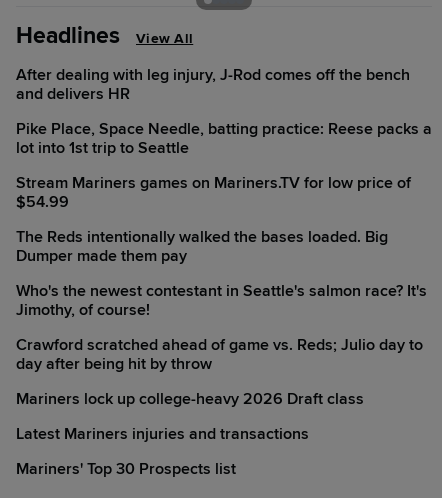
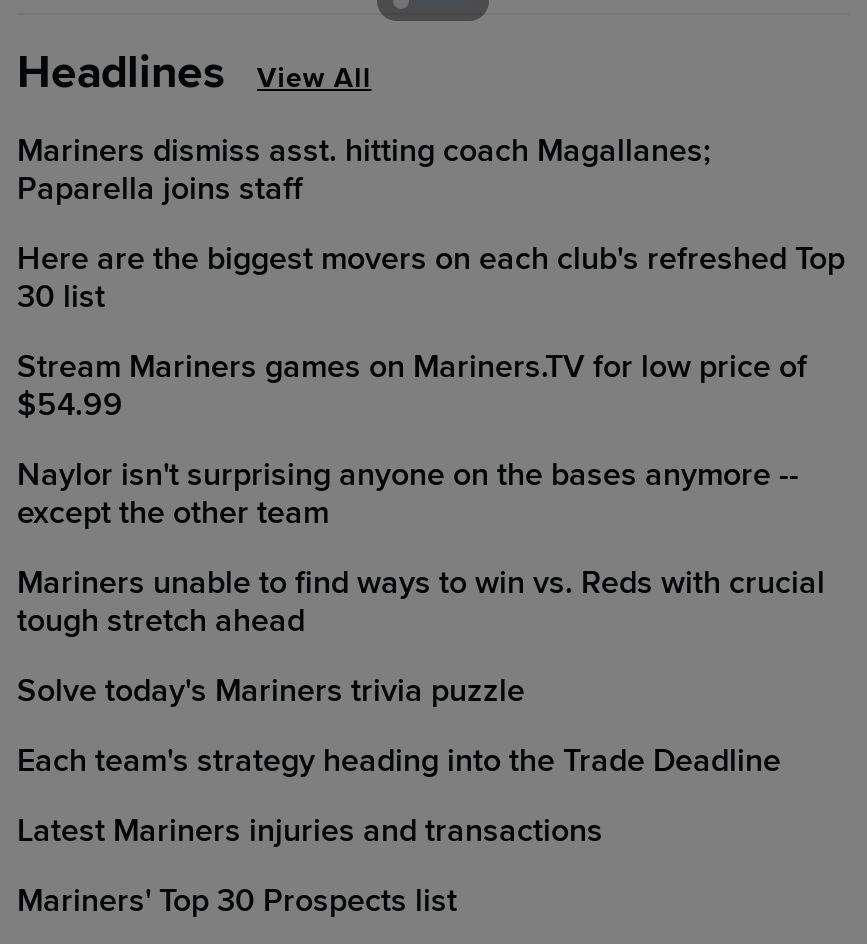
- After dealing with leg injury, J-Rod comes off the bench
- and delivers HR
+ Mariners dismiss asst. hitting coach Magallanes;
+ Paparella joins staff

- Pike Place, Space Needle, batting practice: Reese packs a
- lot into 1st trip to Seattle
+ Here are the biggest movers on each club's refreshed Top
+ 30 list

- The Reds intentionally walked the bases loaded. Big
- Dumper made them pay
+ Naylor isn't surprising anyone on the bases anymore --
+ except the other team

- Who's the newest contestant in Seattle's salmon race? It's
- Jimothy, of course!
+ Mariners unable to find ways to win vs. Reds with crucial
+ tough stretch ahead

- Crawford scratched ahead of game vs. Reds; Julio day to
- day after being hit by throw
+ Solve today's Mariners trivia puzzle

- Mariners lock up college-heavy 2026 Draft class
+ Each team's strategy heading into the Trade Deadline
